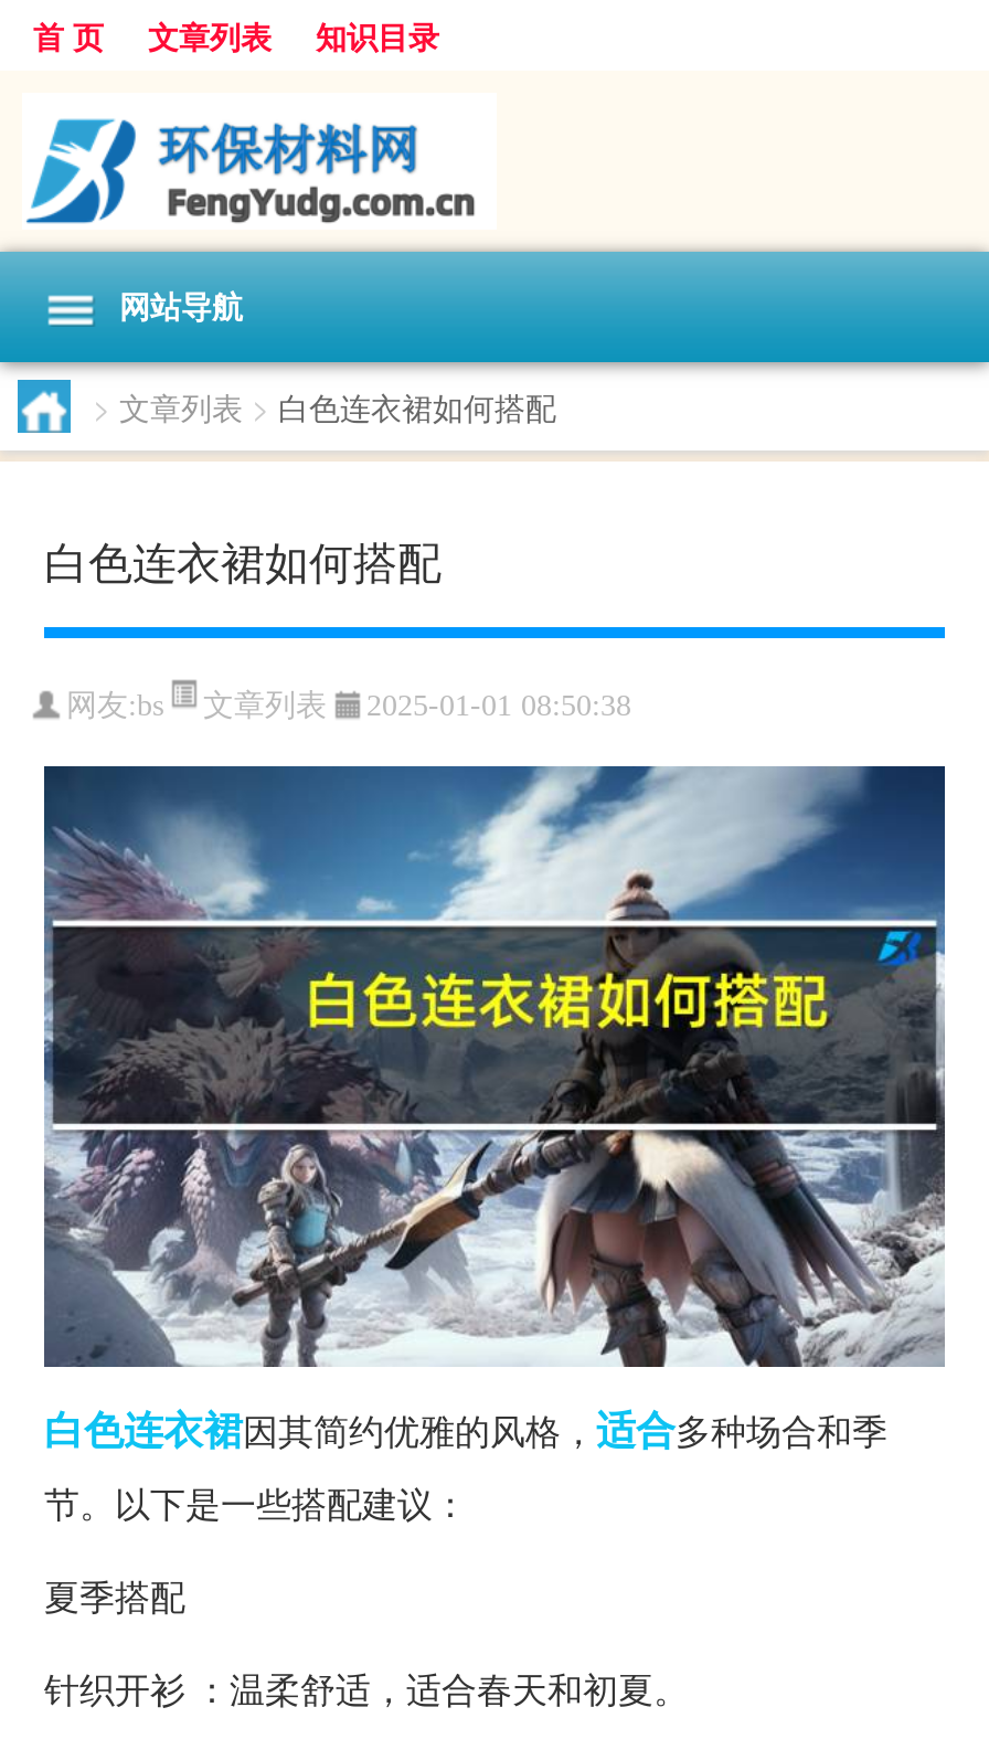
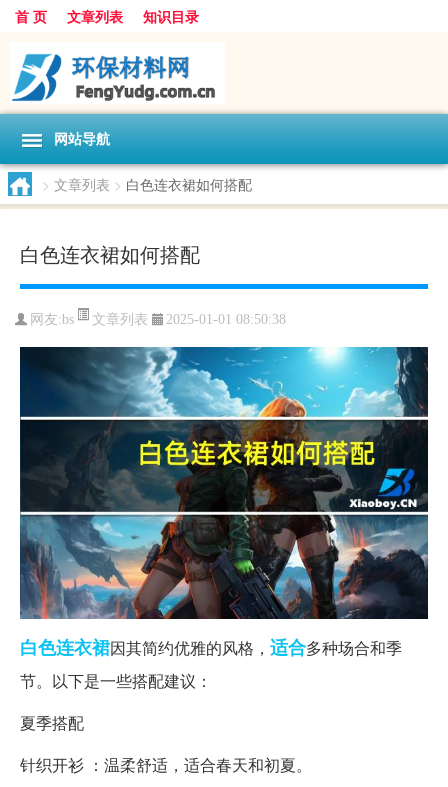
- [image]
+ [image]
